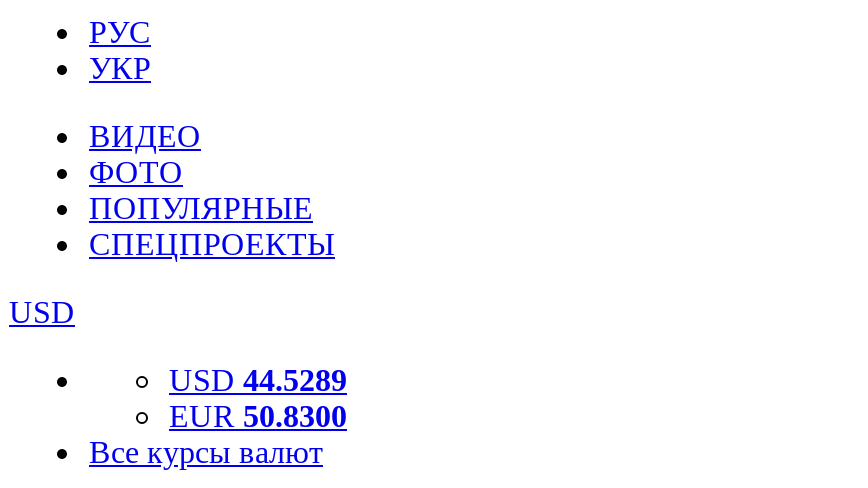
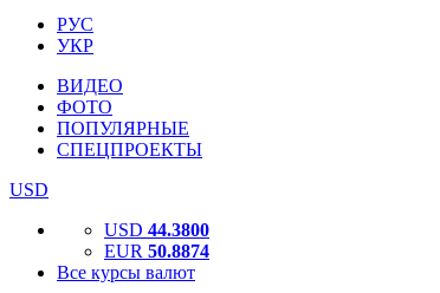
- USD 44.5289
+ USD 44.3800

- EUR 50.8300
+ EUR 50.8874
